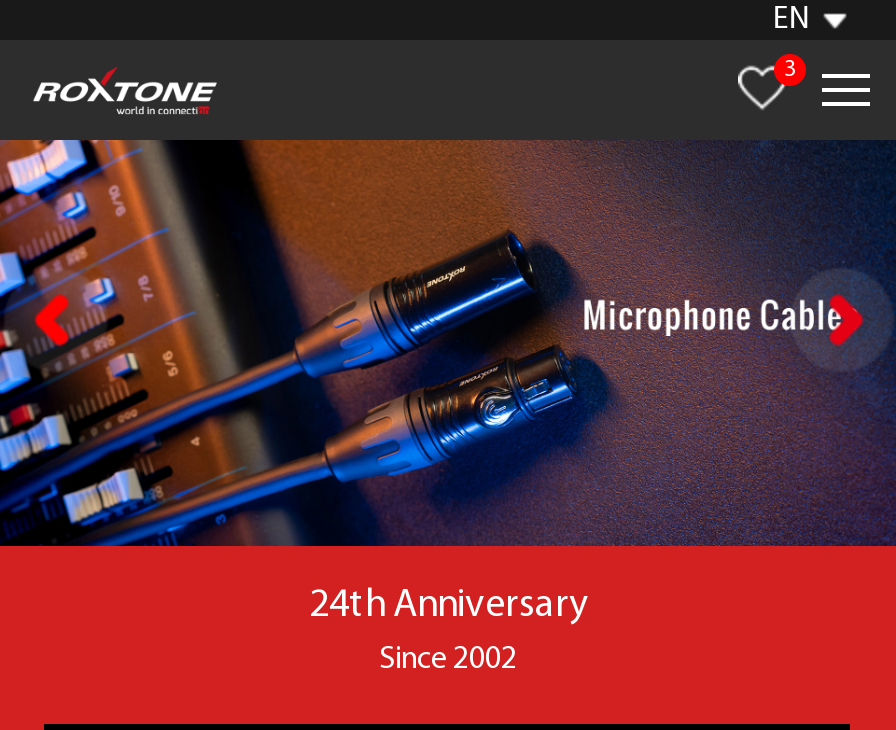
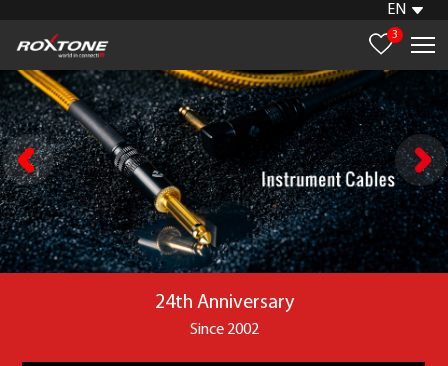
- [image]
+ [image]
